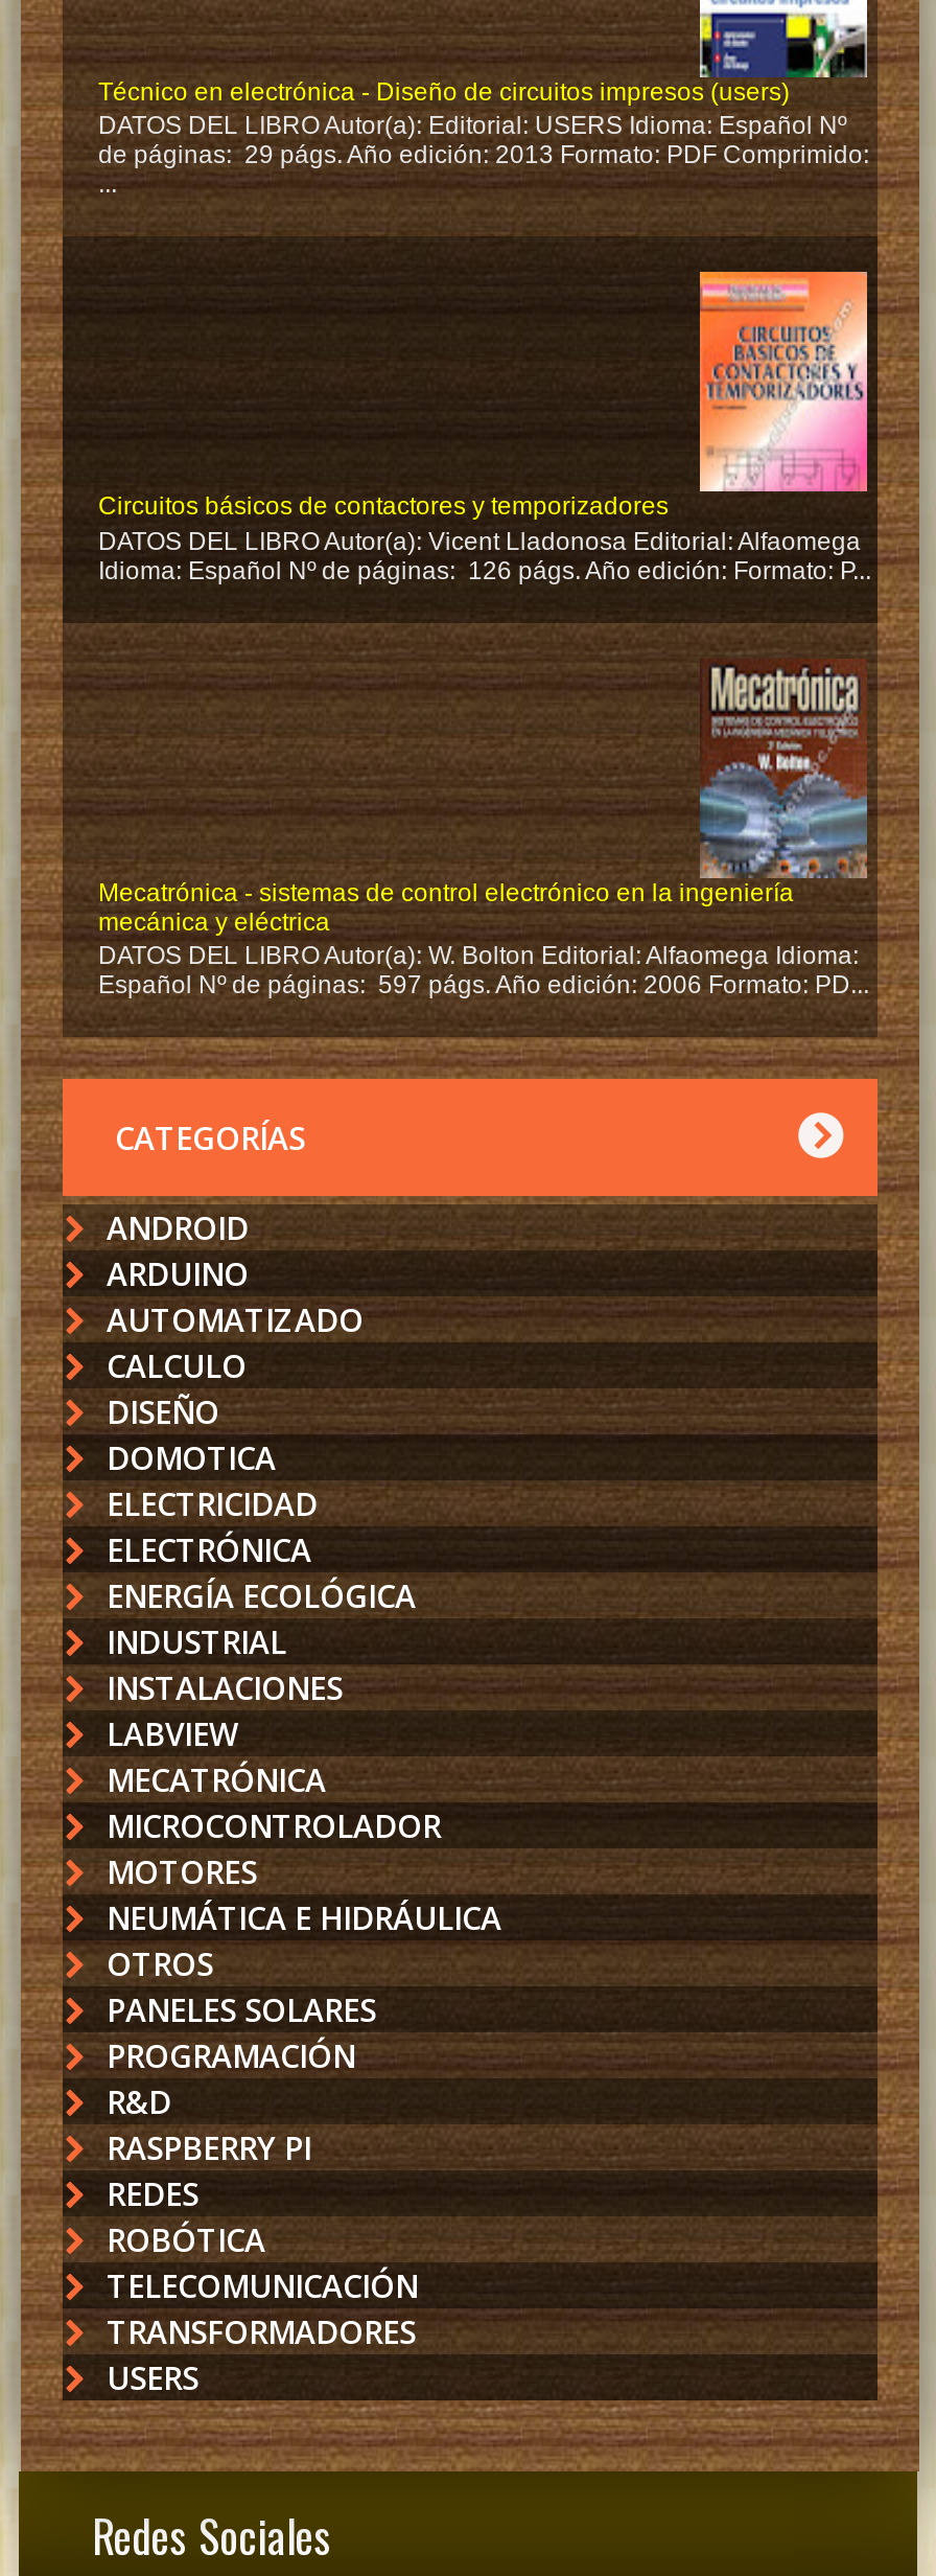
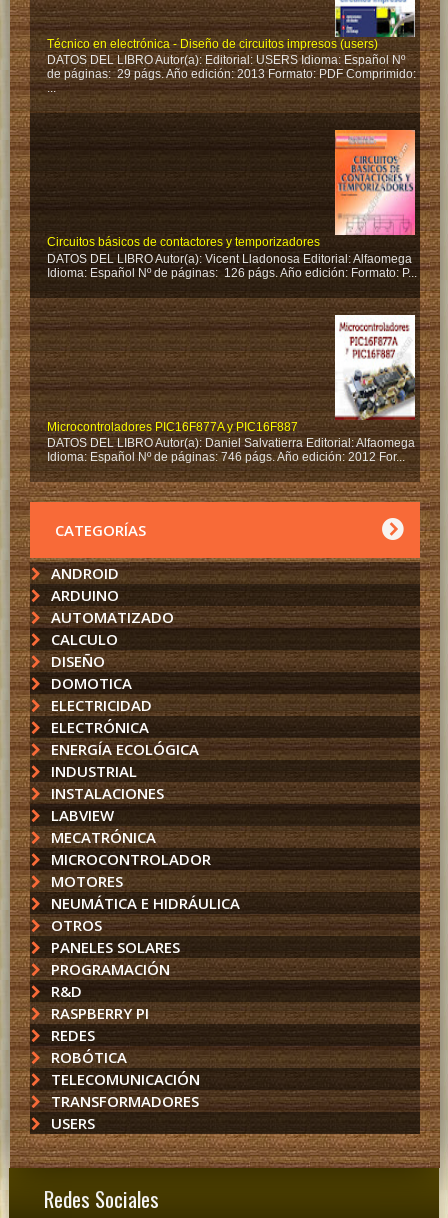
- [image]
- Mecatrónica - sistemas de control electrónico en la ingeniería
- mecánica y eléctrica
- DATOS DEL LIBRO Autor(a): W. Bolton Editorial: Alfaomega Idioma:
- Español Nº de páginas: 597 págs. Año edición: 2006 Formato: PD...
+ [image]
+ Microcontroladores PIC16F877A y PIC16F887
+ DATOS DEL LIBRO Autor(a): Daniel Salvatierra Editorial: Alfaomega
+ Idioma: Español Nº de páginas: 746 págs. Año edición: 2012 For...
